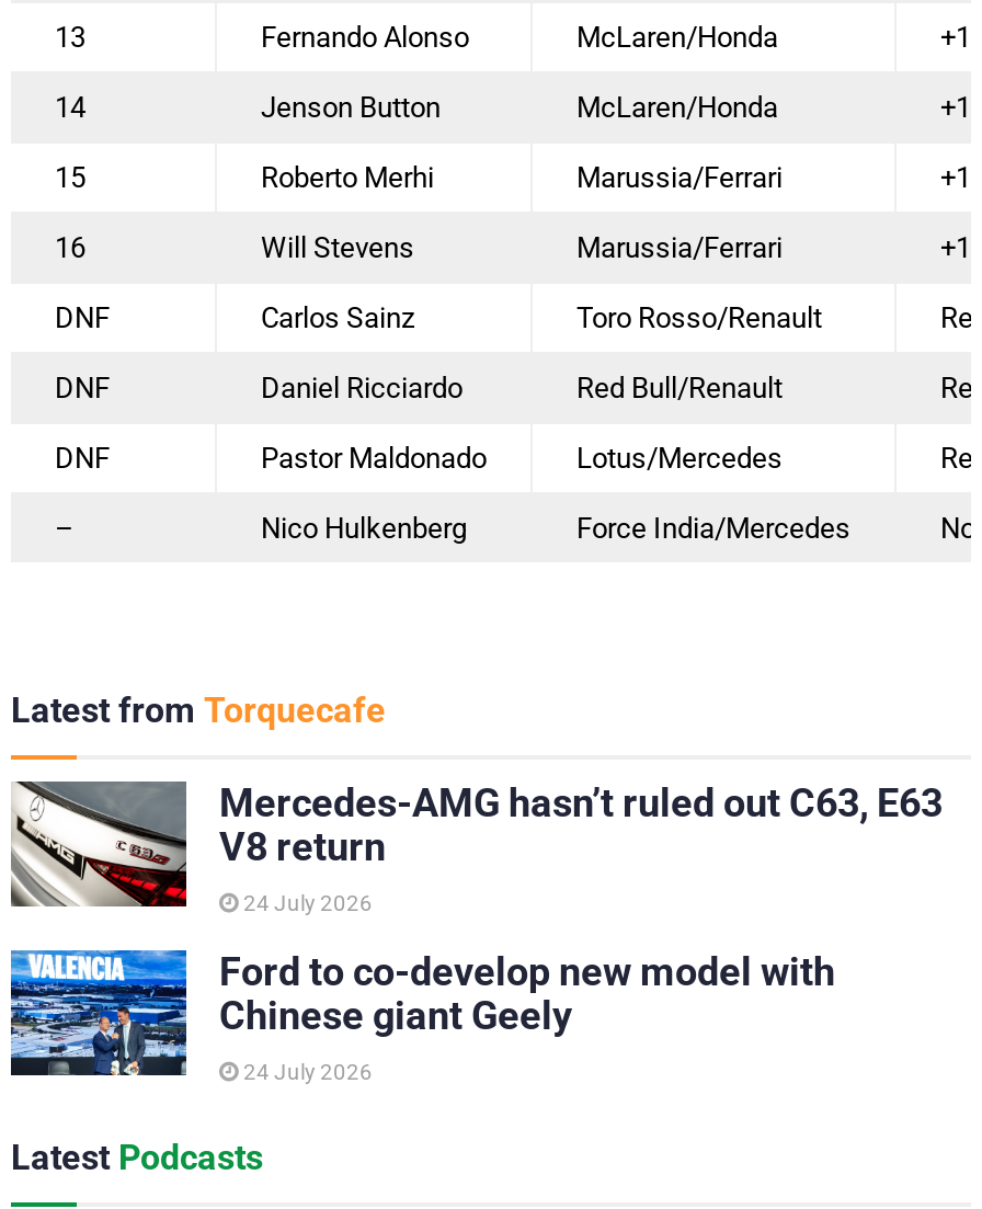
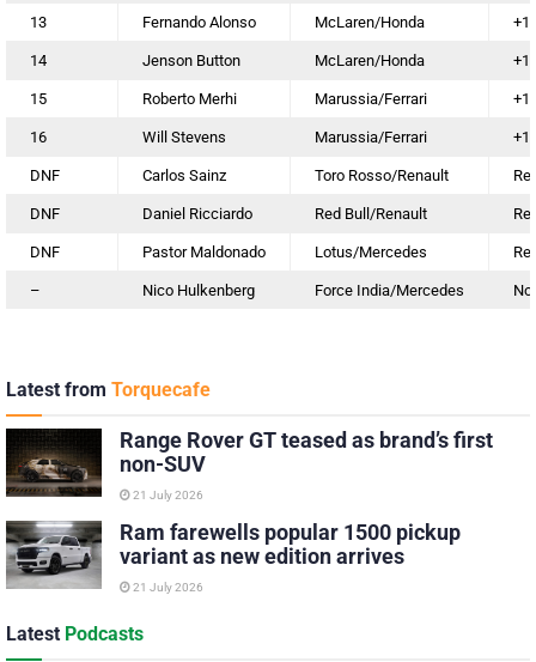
- [image]
- Mercedes-AMG hasn’t ruled out C63, E63
- V8 return
+ [image]
+ Range Rover GT teased as brand’s first
+ non-SUV

- 24 July 2026
+ 21 July 2026

- [image]
- Ford to co-develop new model with
- Chinese giant Geely
+ [image]
+ Ram farewells popular 1500 pickup
+ variant as new edition arrives

- 24 July 2026
+ 21 July 2026
